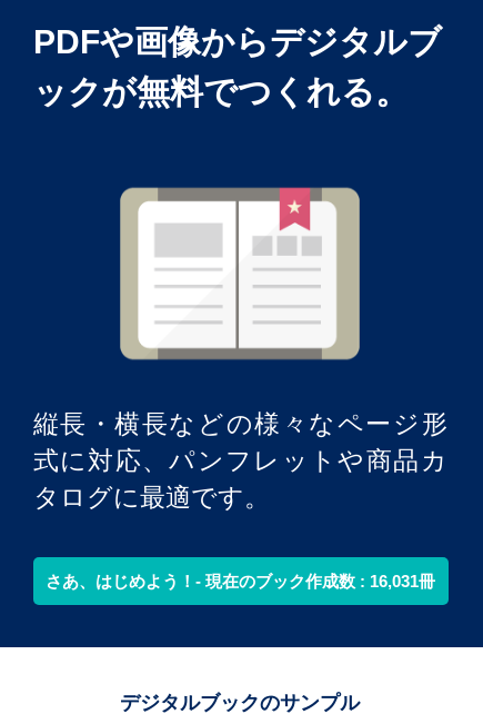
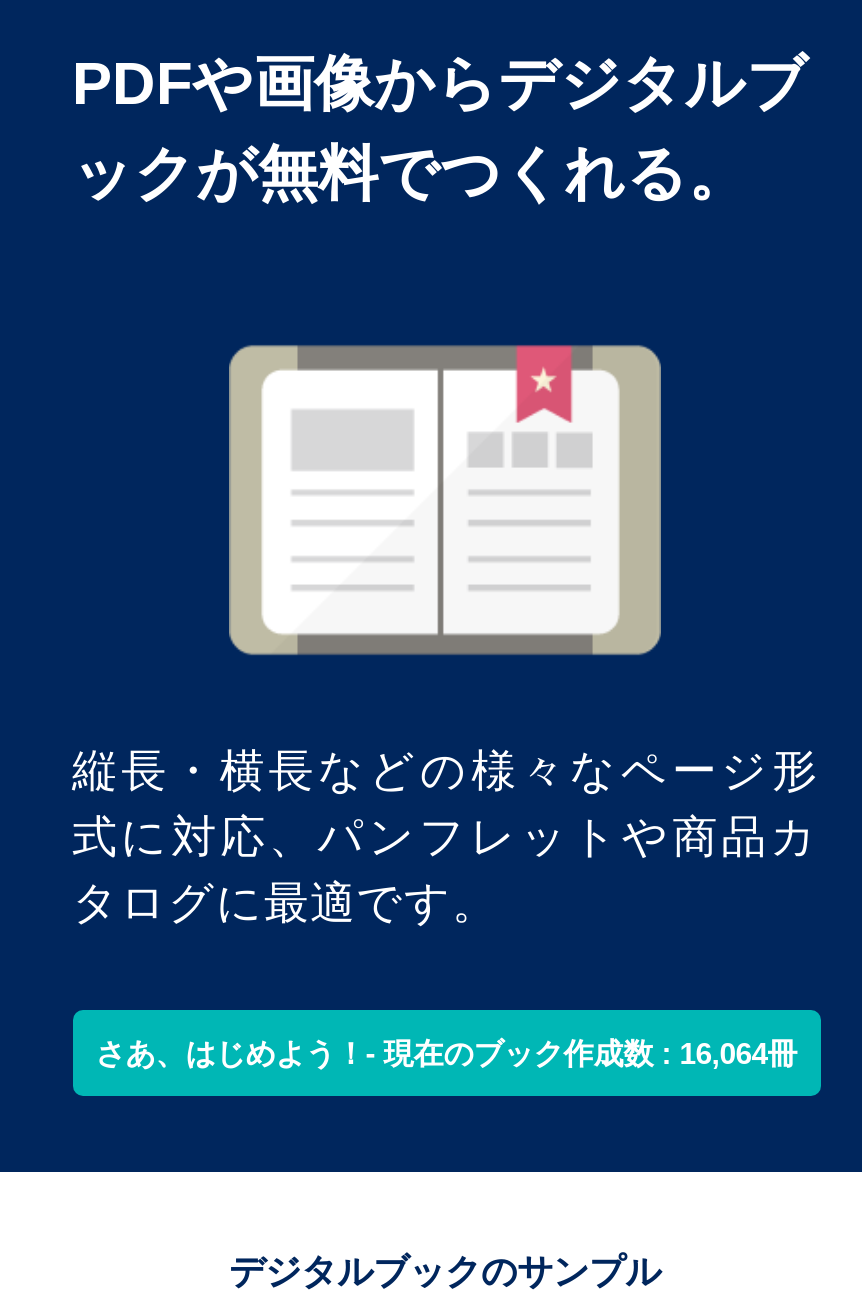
- さあ、はじめよう！- 現在のブック作成数 : 16,031冊
+ さあ、はじめよう！- 現在のブック作成数 : 16,064冊
